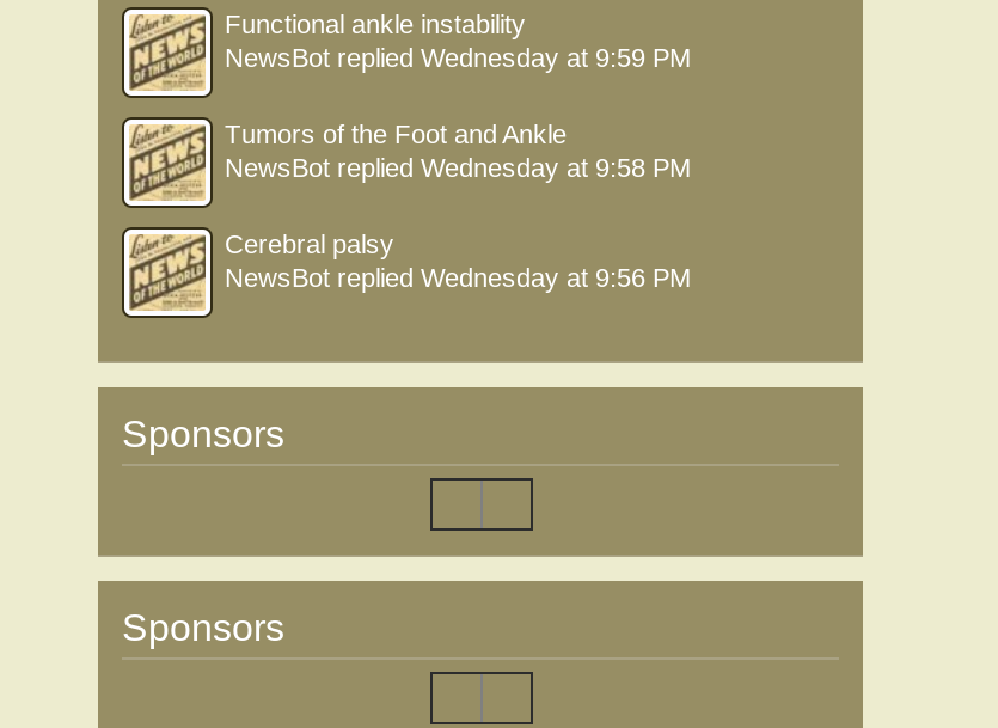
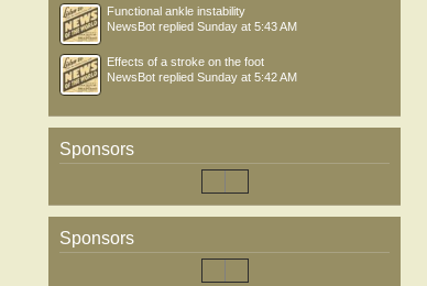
- NewsBot replied Wednesday at 9:59 PM
- Tumors of the Foot and Ankle
- NewsBot replied Wednesday at 9:58 PM
- Cerebral palsy
- NewsBot replied Wednesday at 9:56 PM
+ NewsBot replied Sunday at 5:43 AM
+ Effects of a stroke on the foot
+ NewsBot replied Sunday at 5:42 AM
